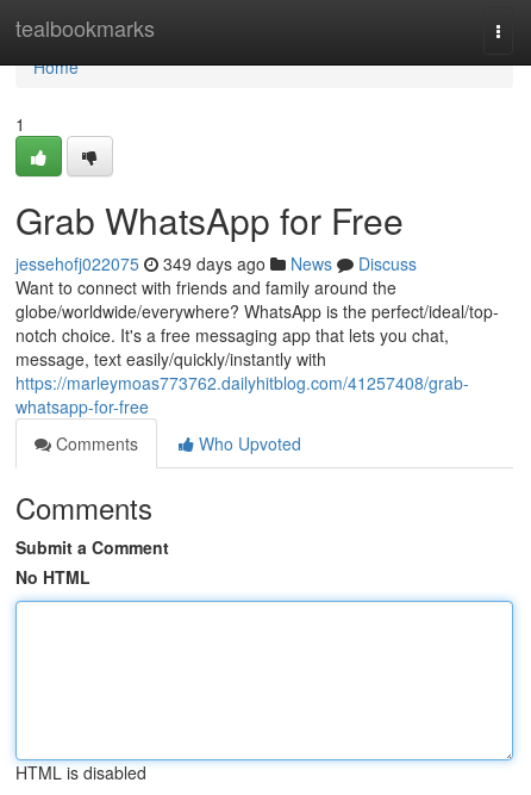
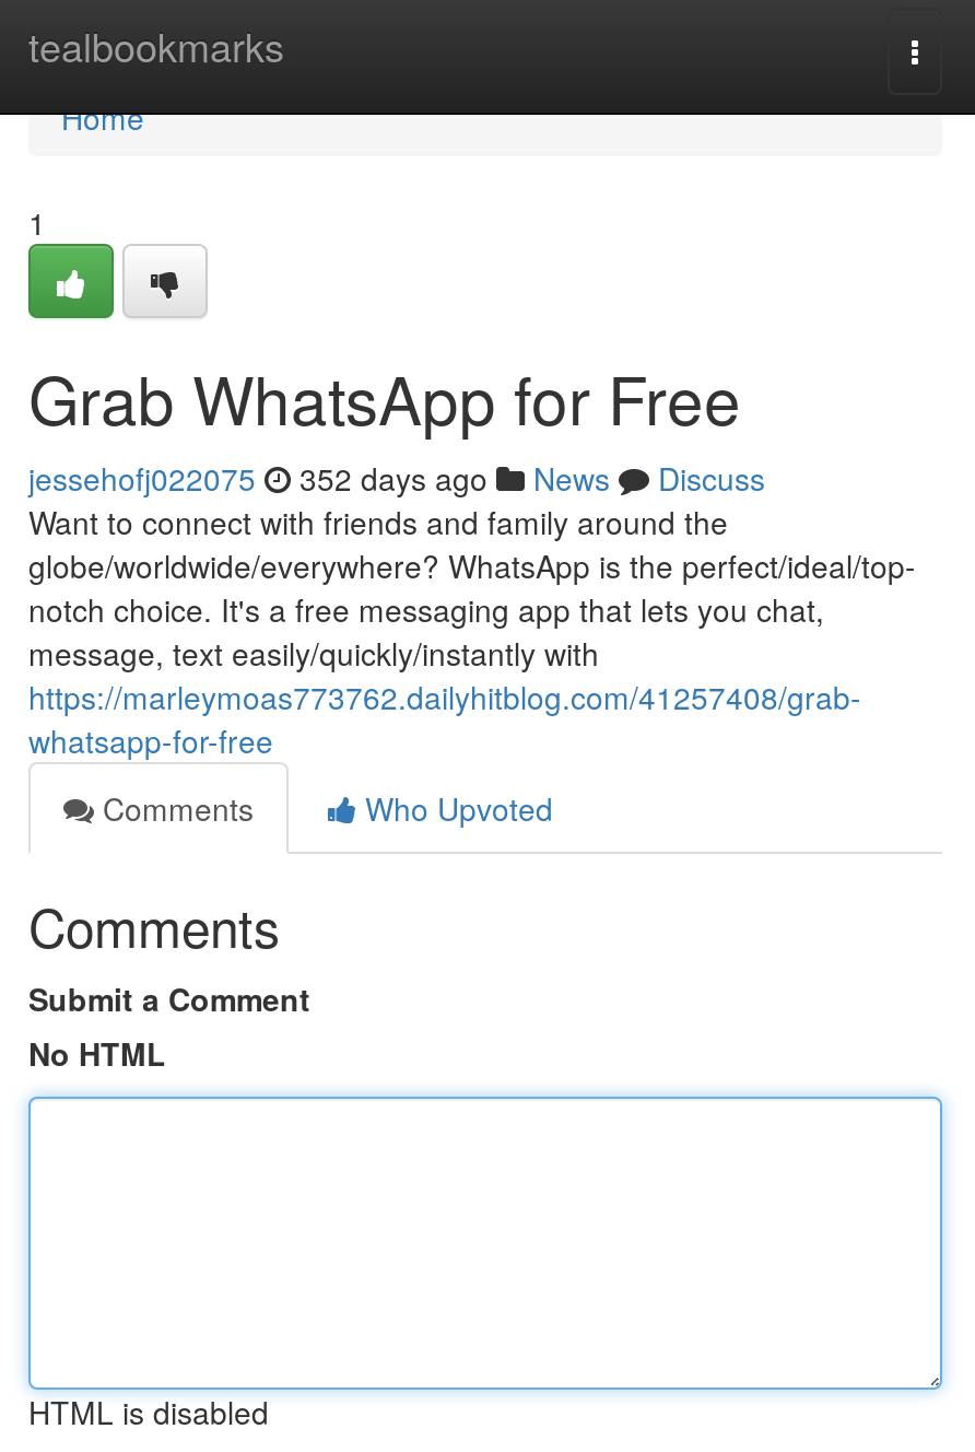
- jessehofj022075 349 days ago News Discuss
+ jessehofj022075 352 days ago News Discuss
